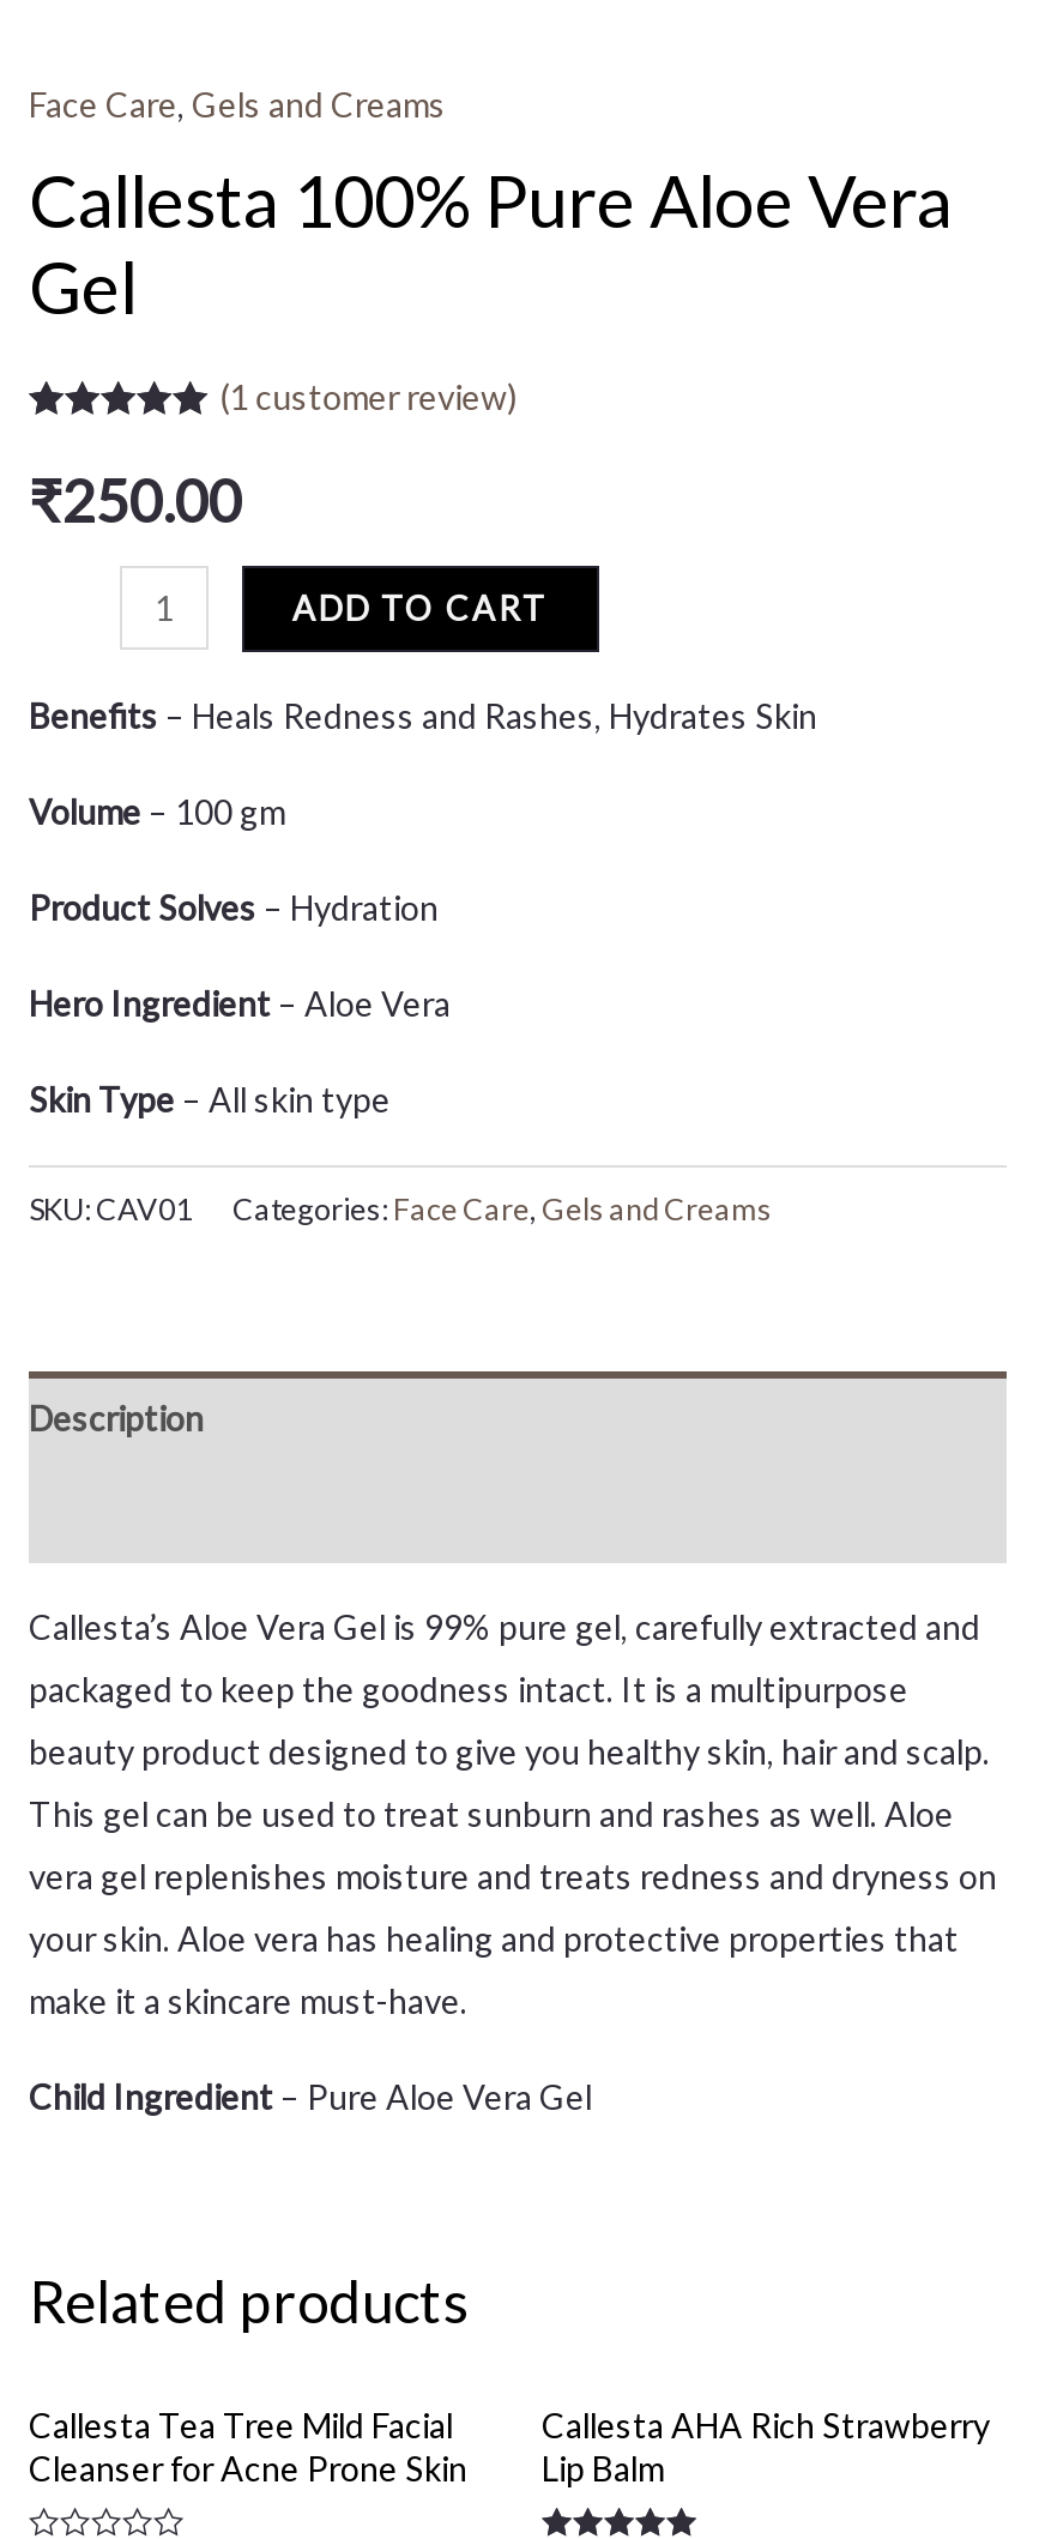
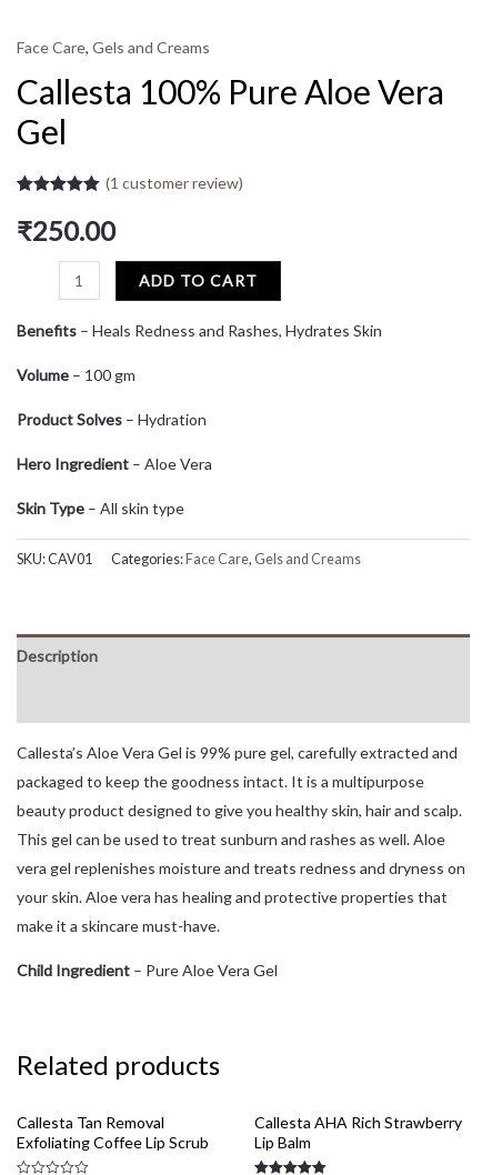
- Callesta Tea Tree Mild Facial
- Cleanser for Acne Prone Skin
+ Callesta Tan Removal
+ Exfoliating Coffee Lip Scrub
